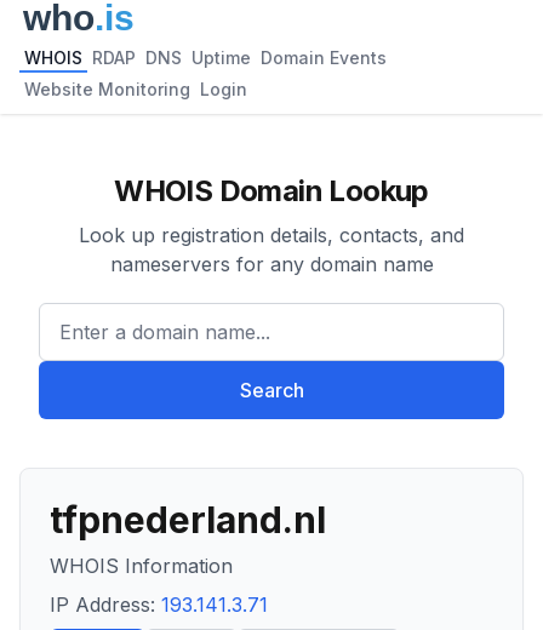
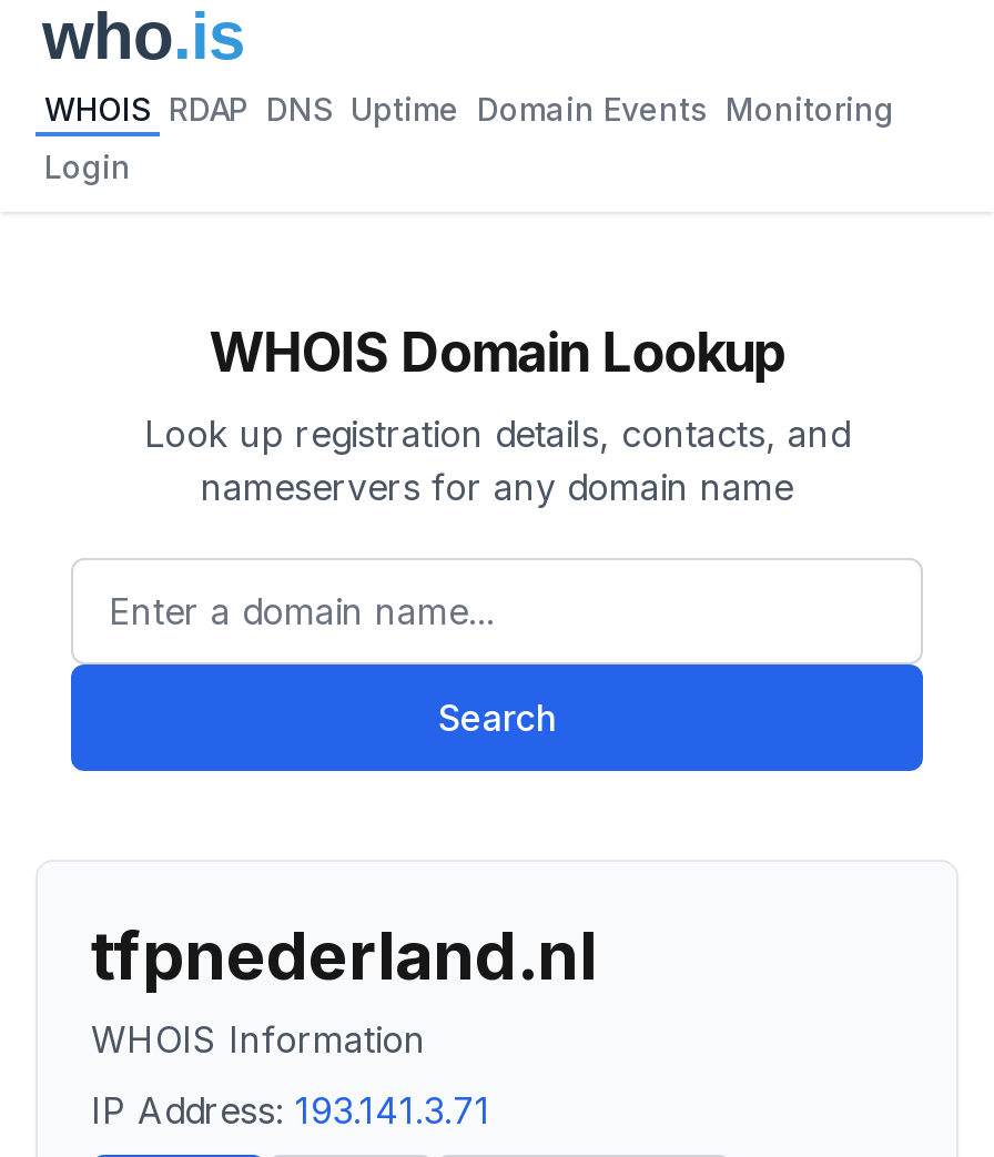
- WHOIS RDAP DNS Uptime Domain Events
+ WHOIS RDAP DNS Uptime Domain Events Monitoring

- Website Monitoring Login
+ Login
